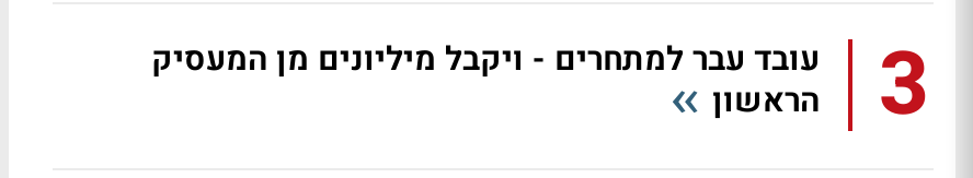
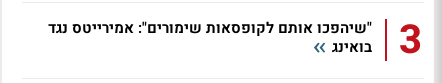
- עובד עבר למתחרים - ויקבל מיליונים מן המעסיק
- הראשון
+ "שיהפכו אותם לקופסאות שימורים": אמירייטס נגד
+ בואינג
